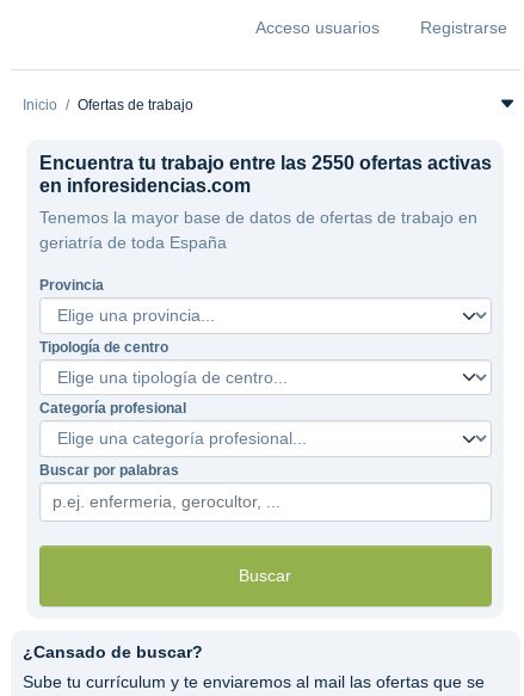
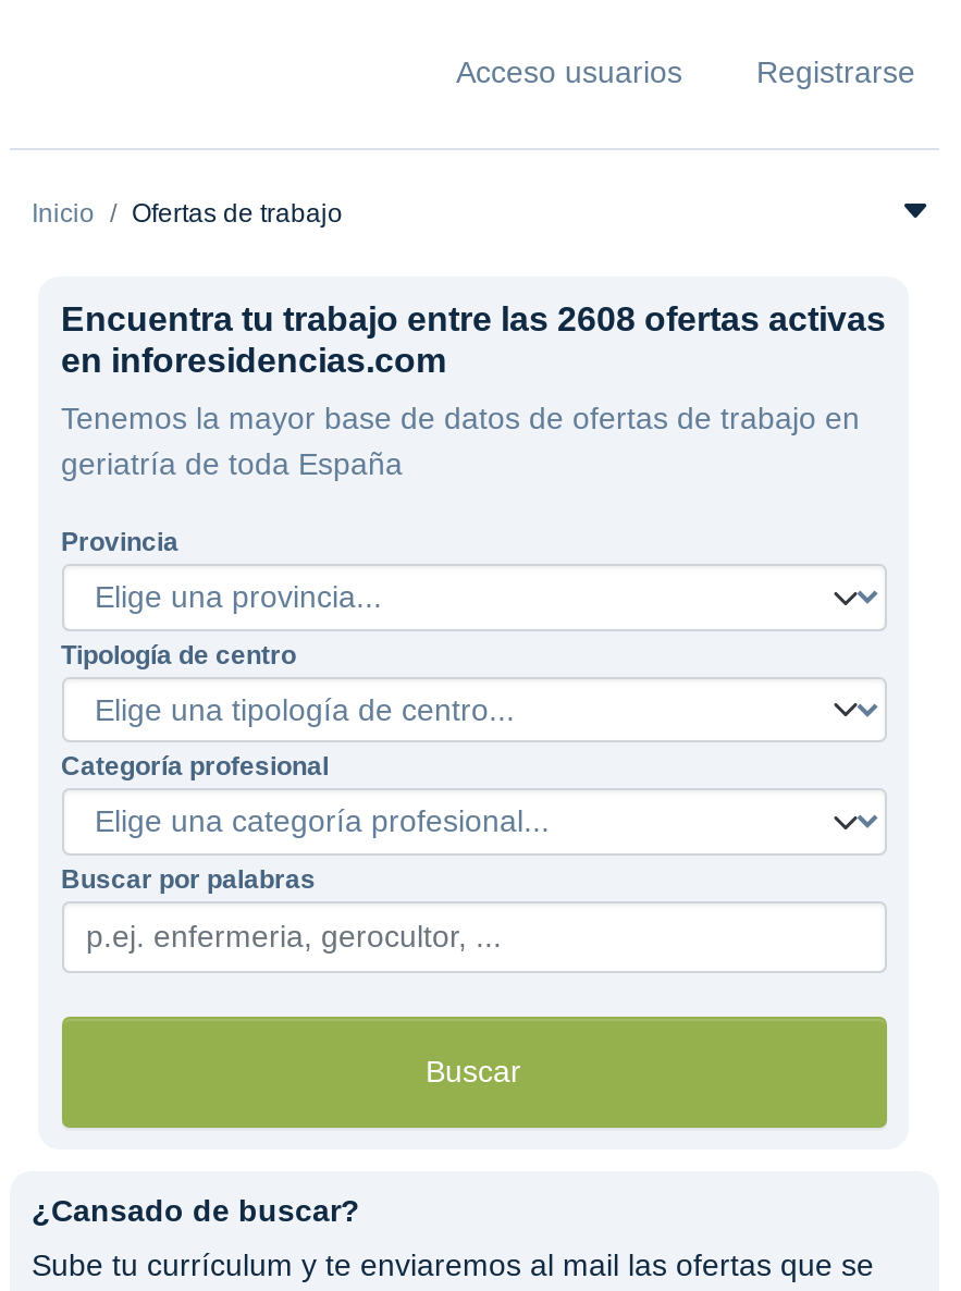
- Encuentra tu trabajo entre las 2550 ofertas activas
+ Encuentra tu trabajo entre las 2608 ofertas activas
